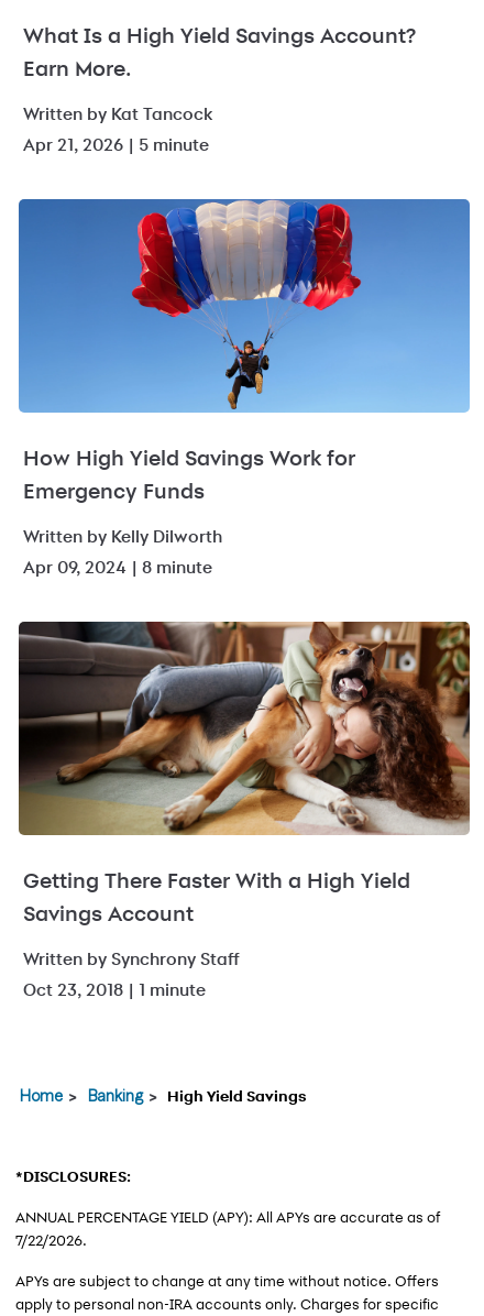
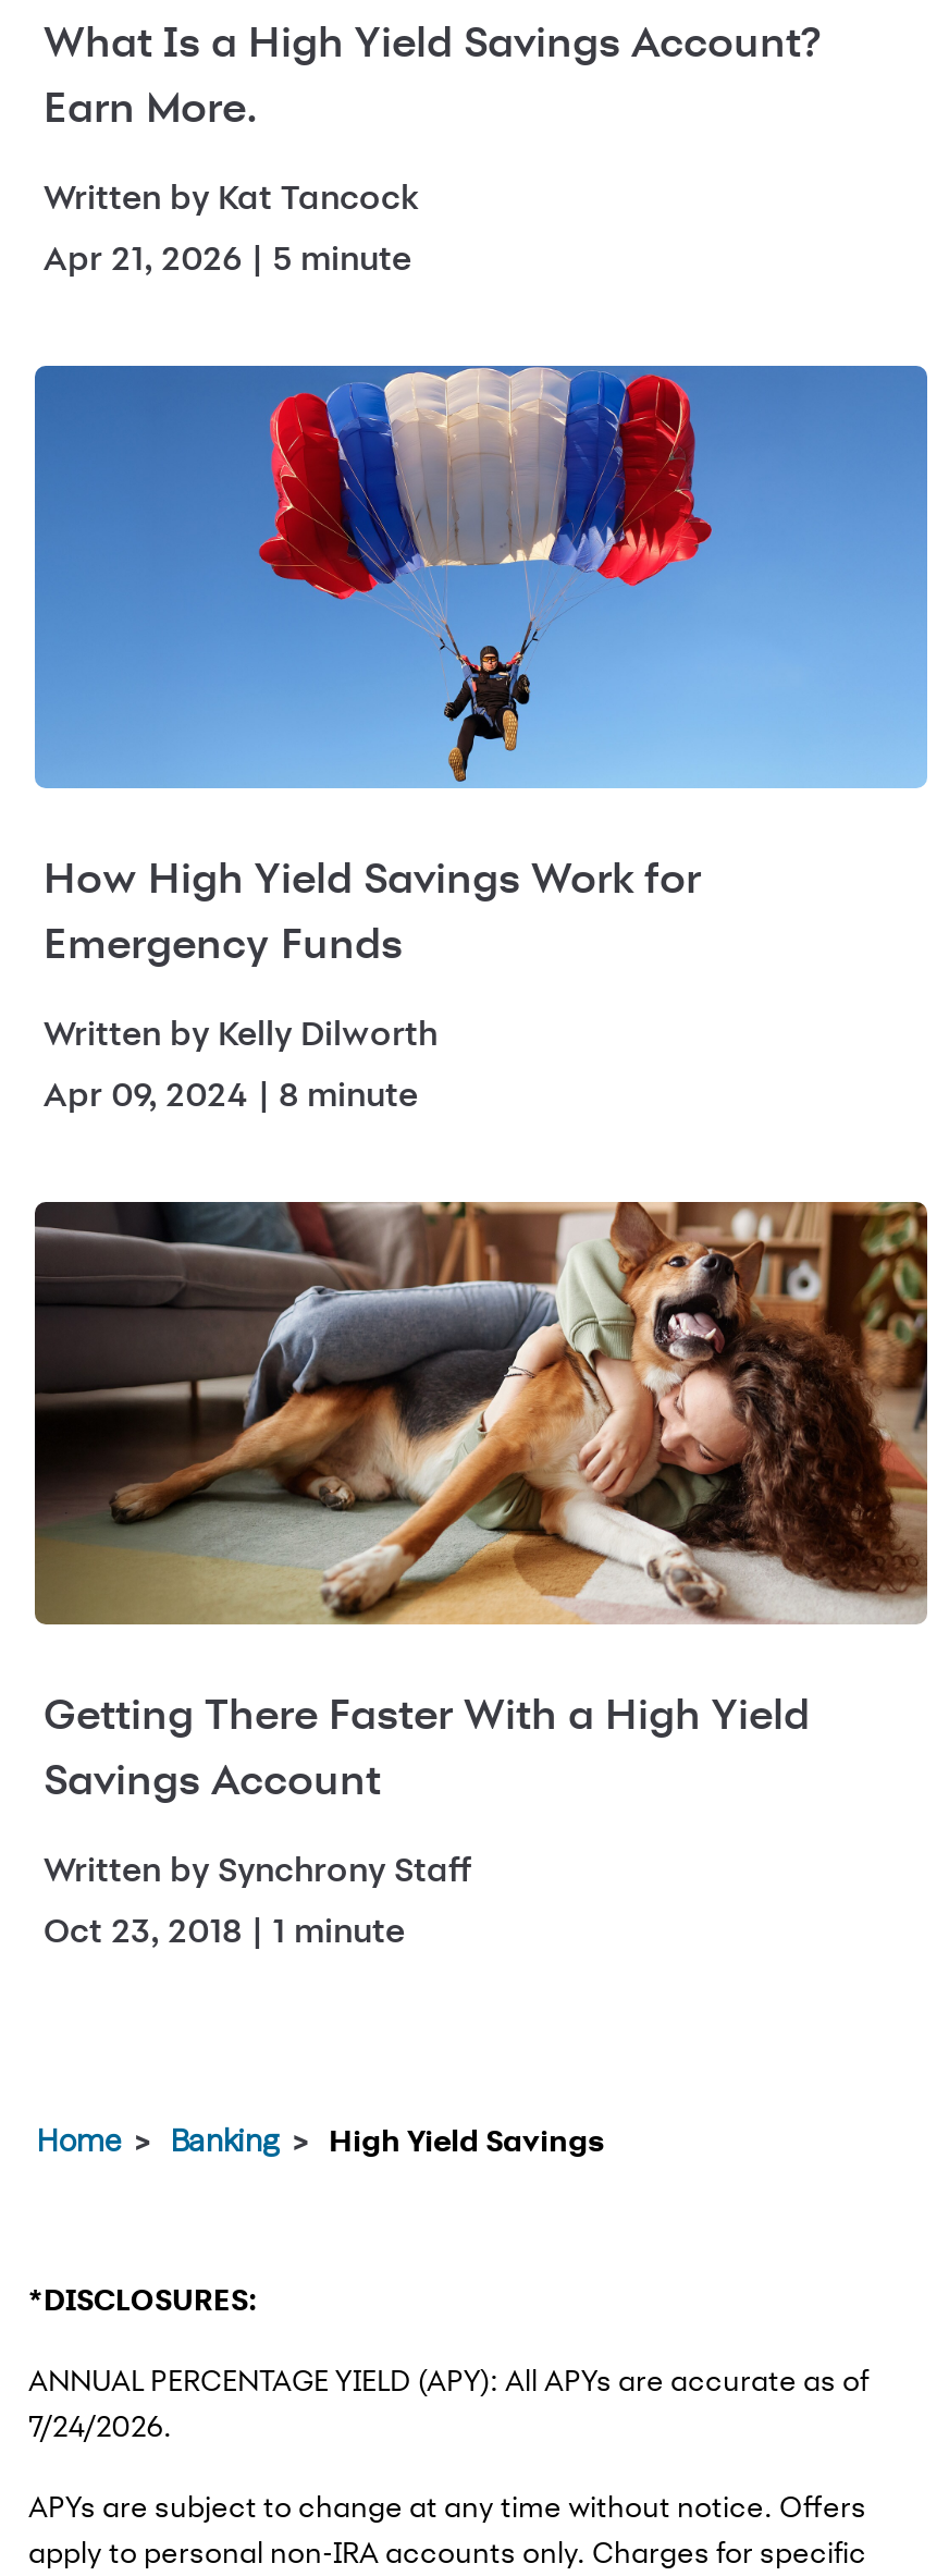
- 7/22/2026.
+ 7/24/2026.
